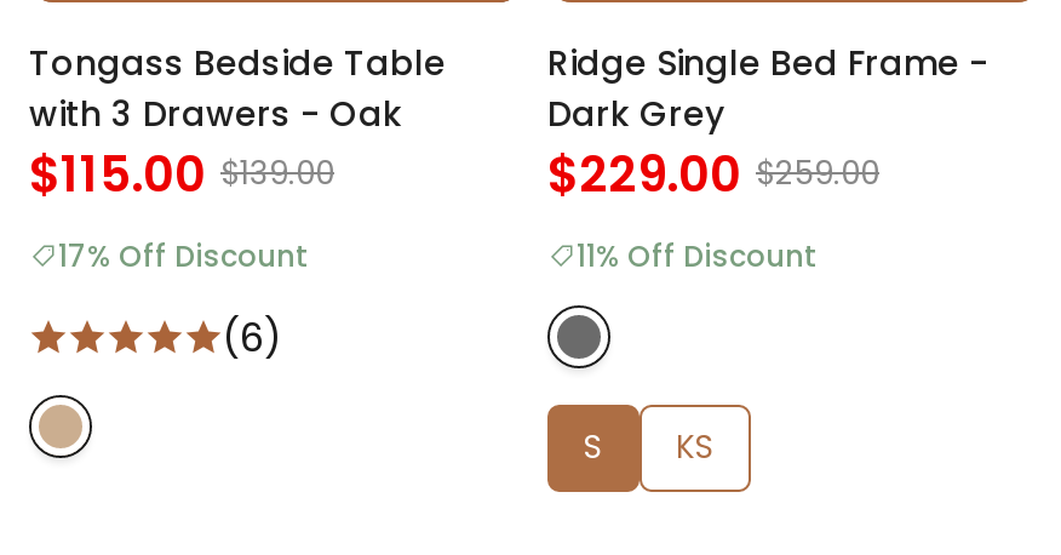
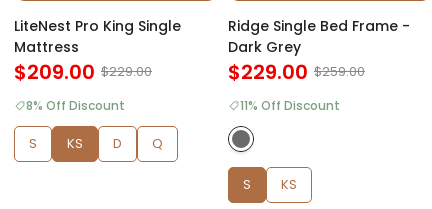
- Tongass Bedside Table
- with 3 Drawers - Oak
- $139.00
- $115.00
- 17% Off Discount
+ LiteNest Pro King Single
+ Mattress
+ $229.00
+ $209.00
+ 8% Off Discount

- (6)
+ S
+ KS
+ D
+ Q
